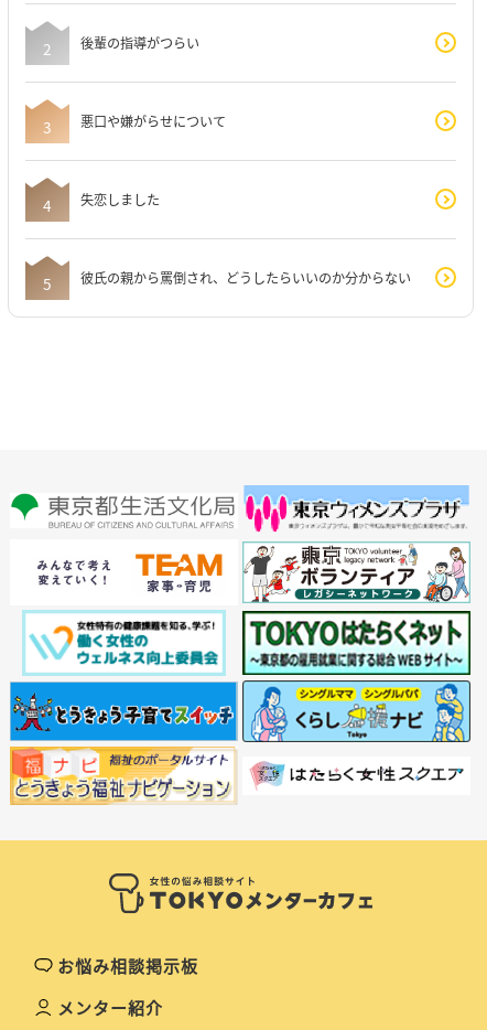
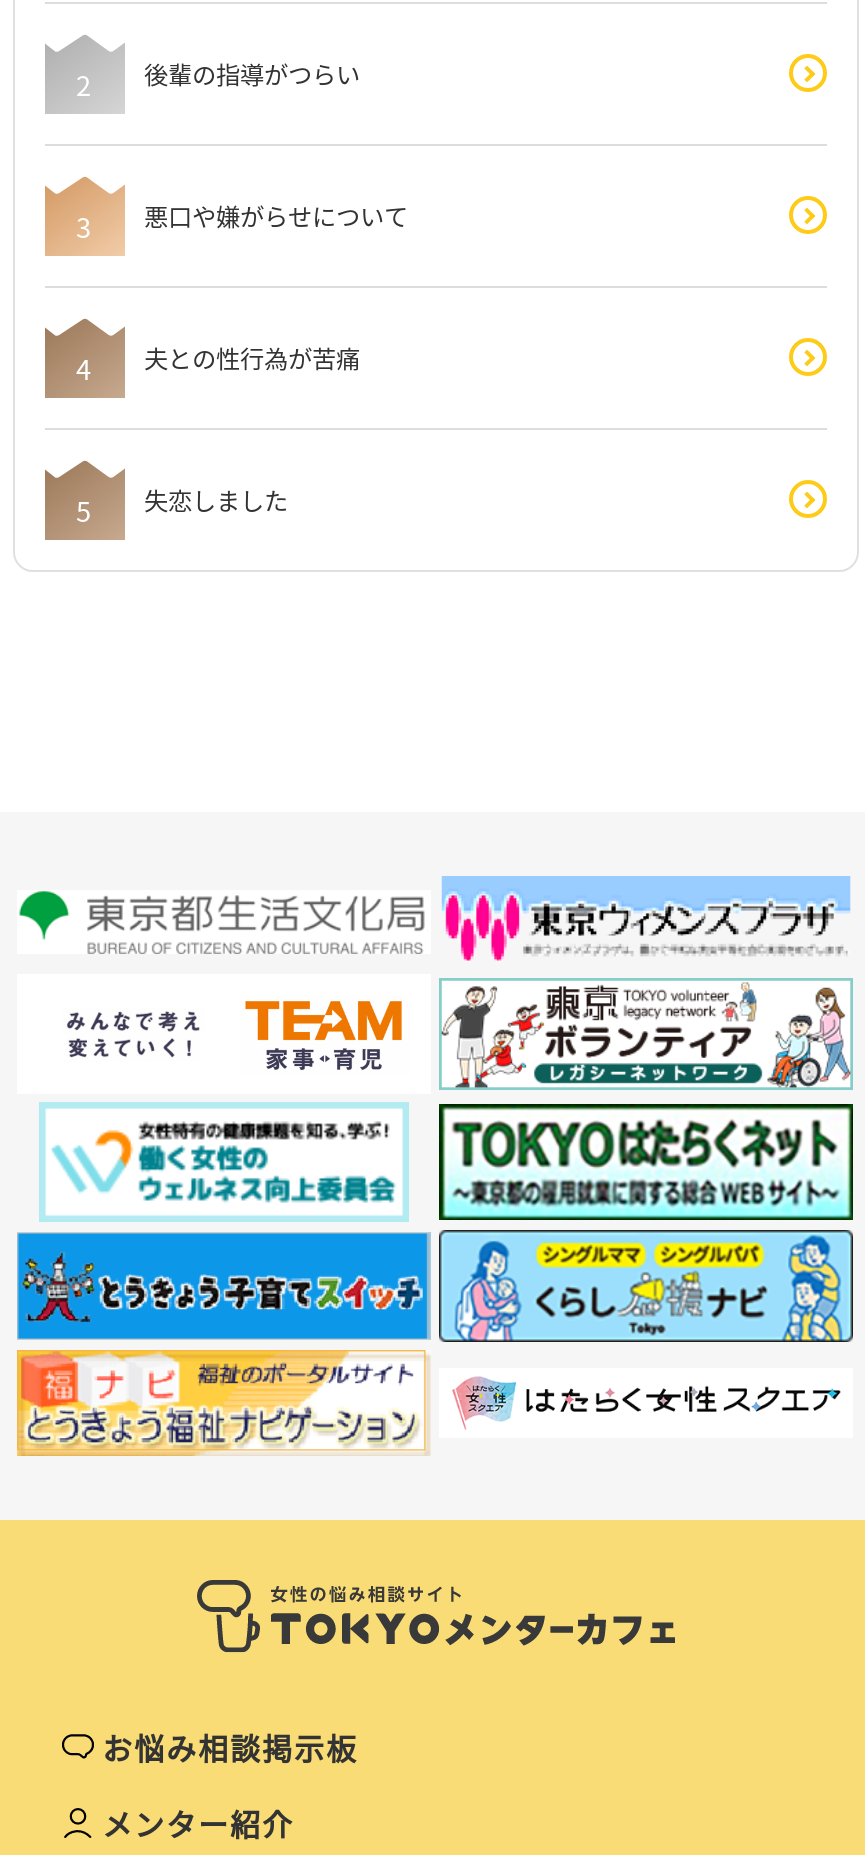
moved down: [image]

+ 夫との性行為が苦痛

moved down: [image] | 失恋しました

- 彼氏の親から罵倒され、どうしたらいいのか分からない
